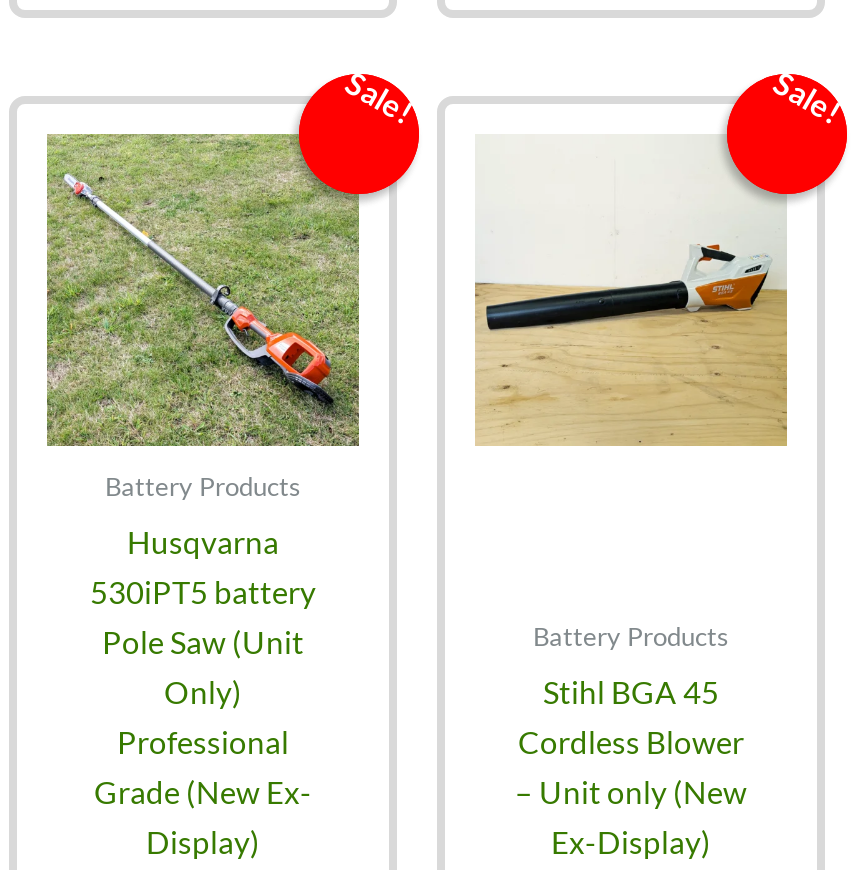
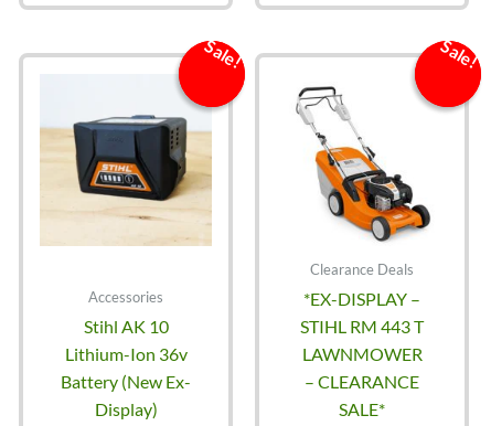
- [image]
- Battery Products
+ [image]
+ Accessories

- [image]
+ [image]

- Husqvarna
- 530iPT5 battery
- Pole Saw (Unit
- Only)
- Professional
- Grade (New Ex-
+ Stihl AK 10
+ Lithium-Ion 36v
+ Battery (New Ex-

- Battery Products
+ Clearance Deals

- Stihl BGA 45
- Cordless Blower
- – Unit only (New
- Ex-Display)
+ *EX-DISPLAY –
+ STIHL RM 443 T
+ LAWNMOWER
+ – CLEARANCE
+ SALE*
